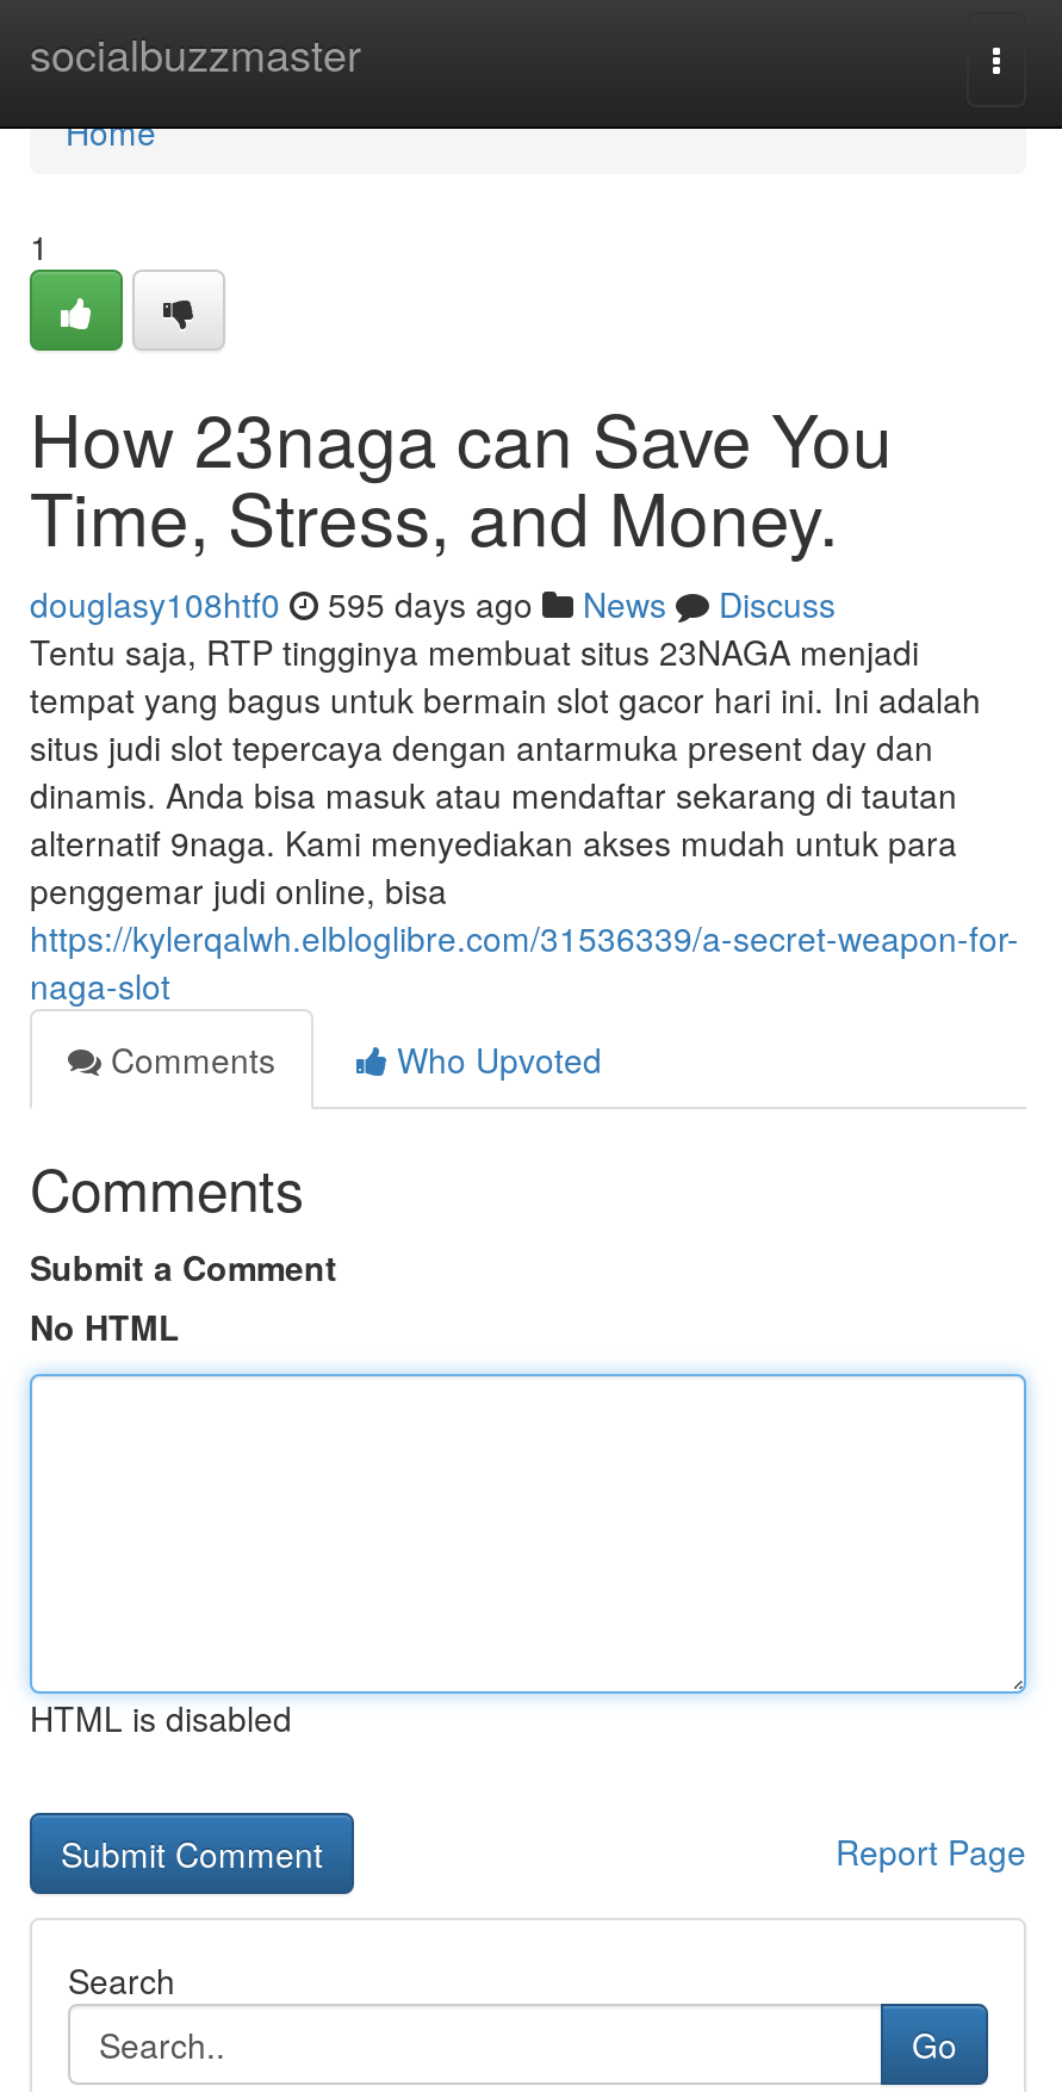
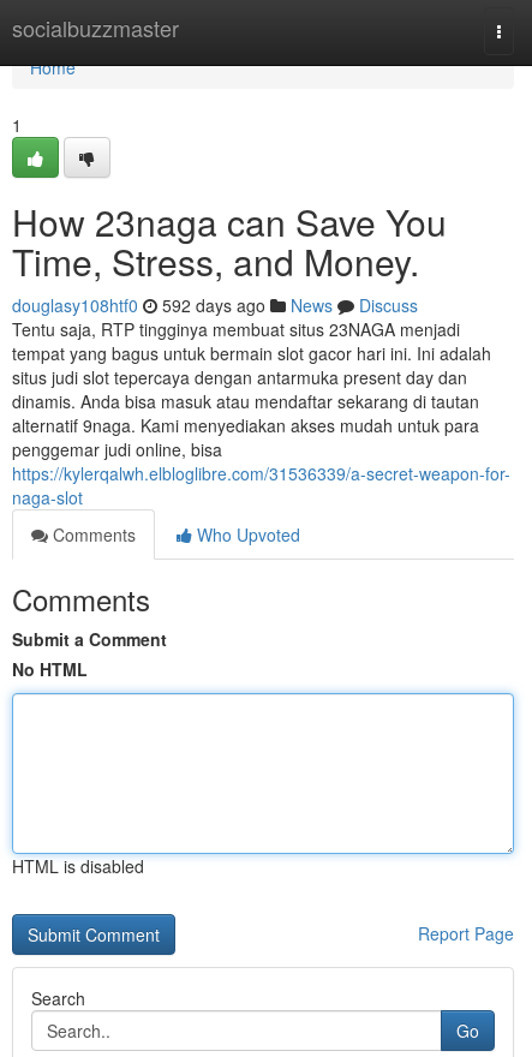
- douglasy108htf0 595 days ago News Discuss
+ douglasy108htf0 592 days ago News Discuss
